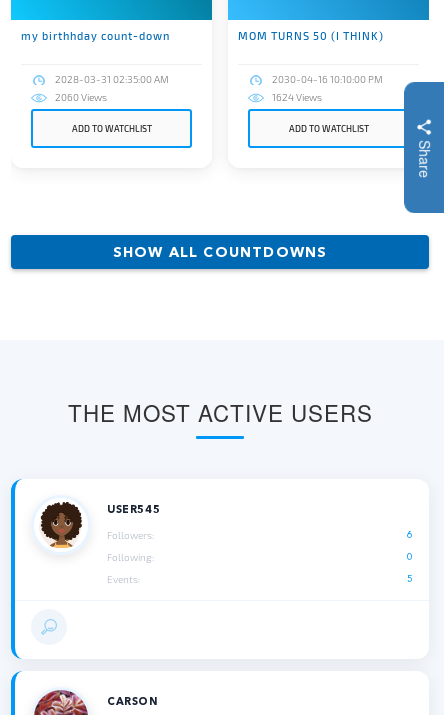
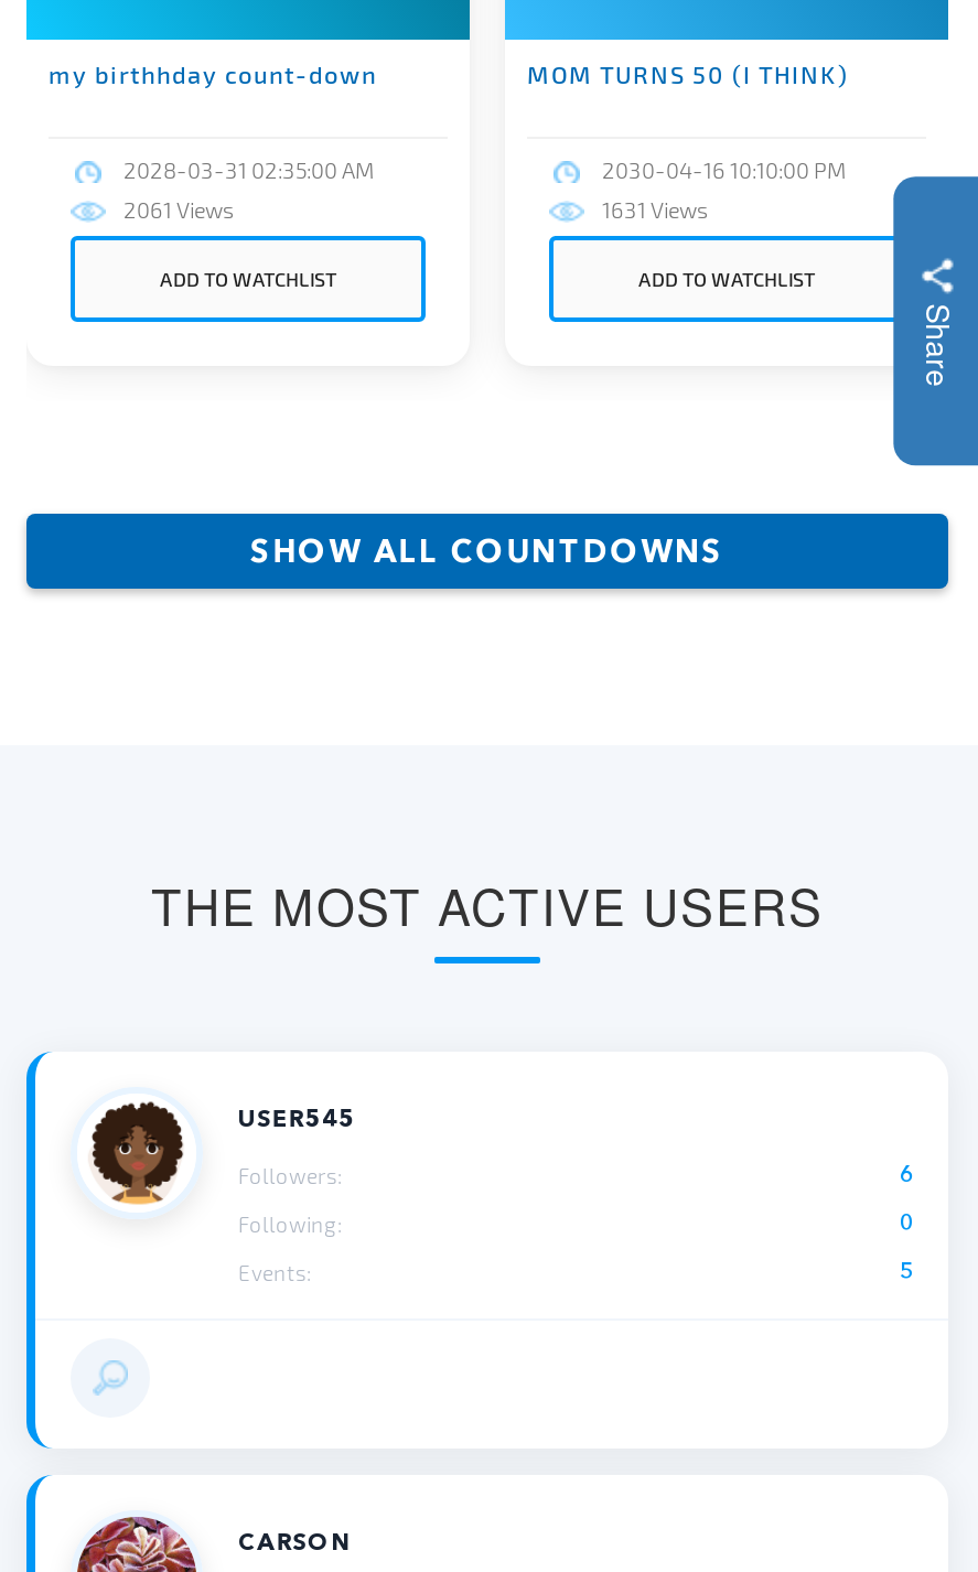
- 2060 Views
+ 2061 Views

- 1624 Views
+ 1631 Views
